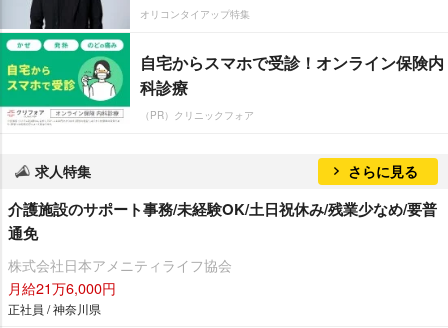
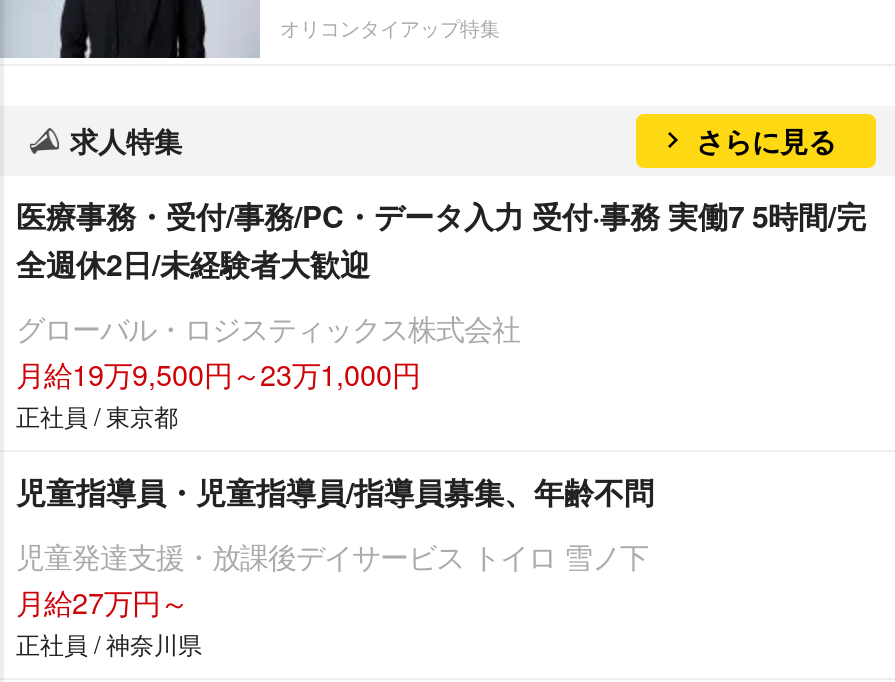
- [image]
- 自宅からスマホで受診！オンライン保険内
- 科診療
- （PR）クリニックフォア

moved up: 求人特集 | さらに見る

- 介護施設のサポート事務/未経験OK/土日祝休み/残業少なめ/要普
- 通免
- 株式会社日本アメニティライフ協会
- 月給21万6,000円
+ 医療事務・受付/事務/PC・データ入力 受付·事務 実働7 5時間/完
+ 全週休2日/未経験者大歓迎
+ グローバル・ロジスティックス株式会社
+ 月給19万9,500円～23万1,000円
+ 正社員 / 東京都
+ 児童指導員・児童指導員/指導員募集、年齢不問
+ 児童発達支援・放課後デイサービス トイロ 雪ノ下
+ 月給27万円～
